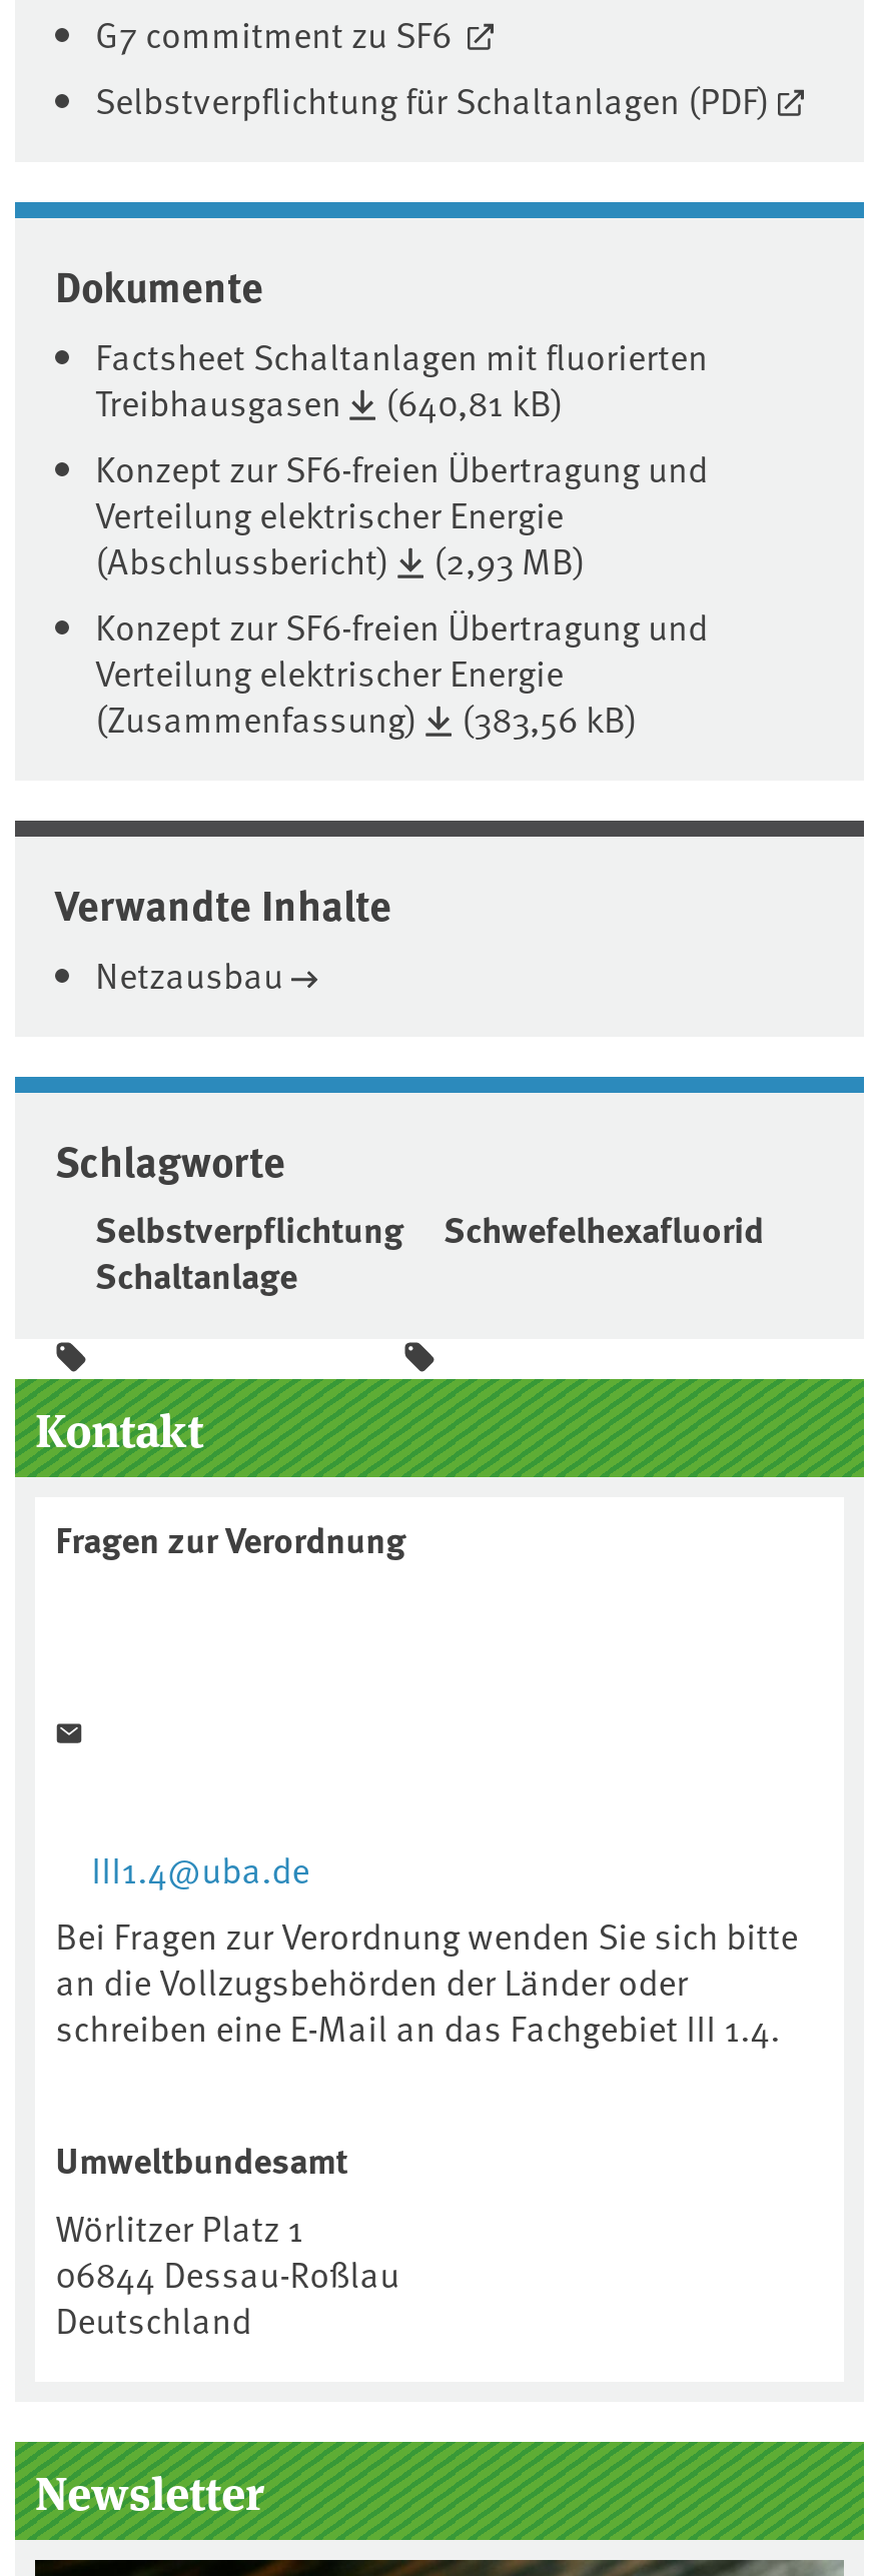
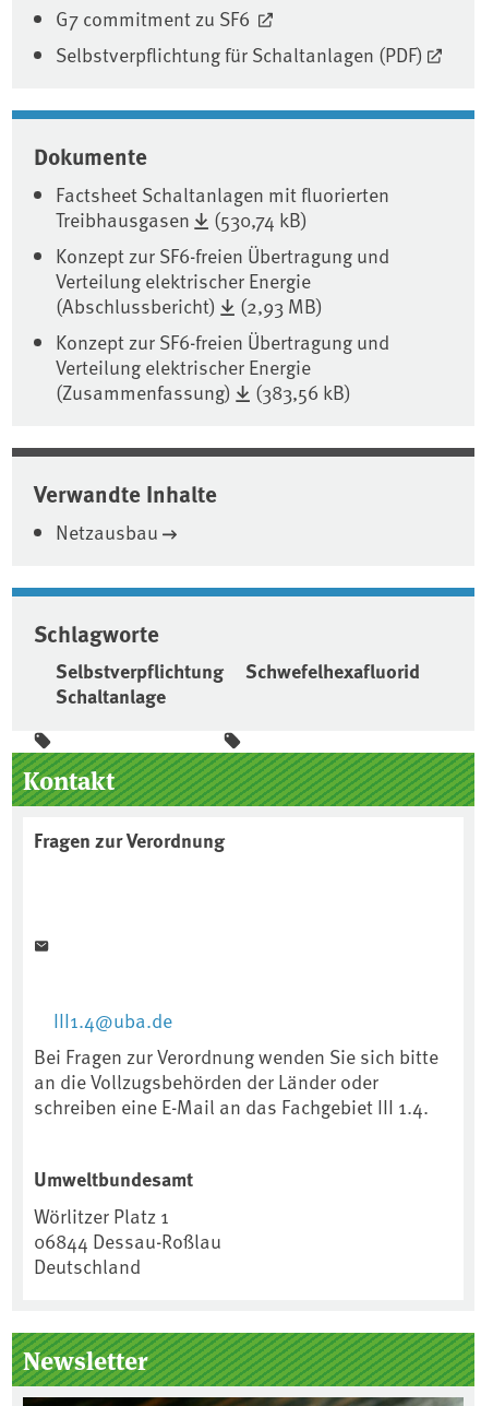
- Treibhausgasen (640,81 kB)
+ Treibhausgasen (530,74 kB)
